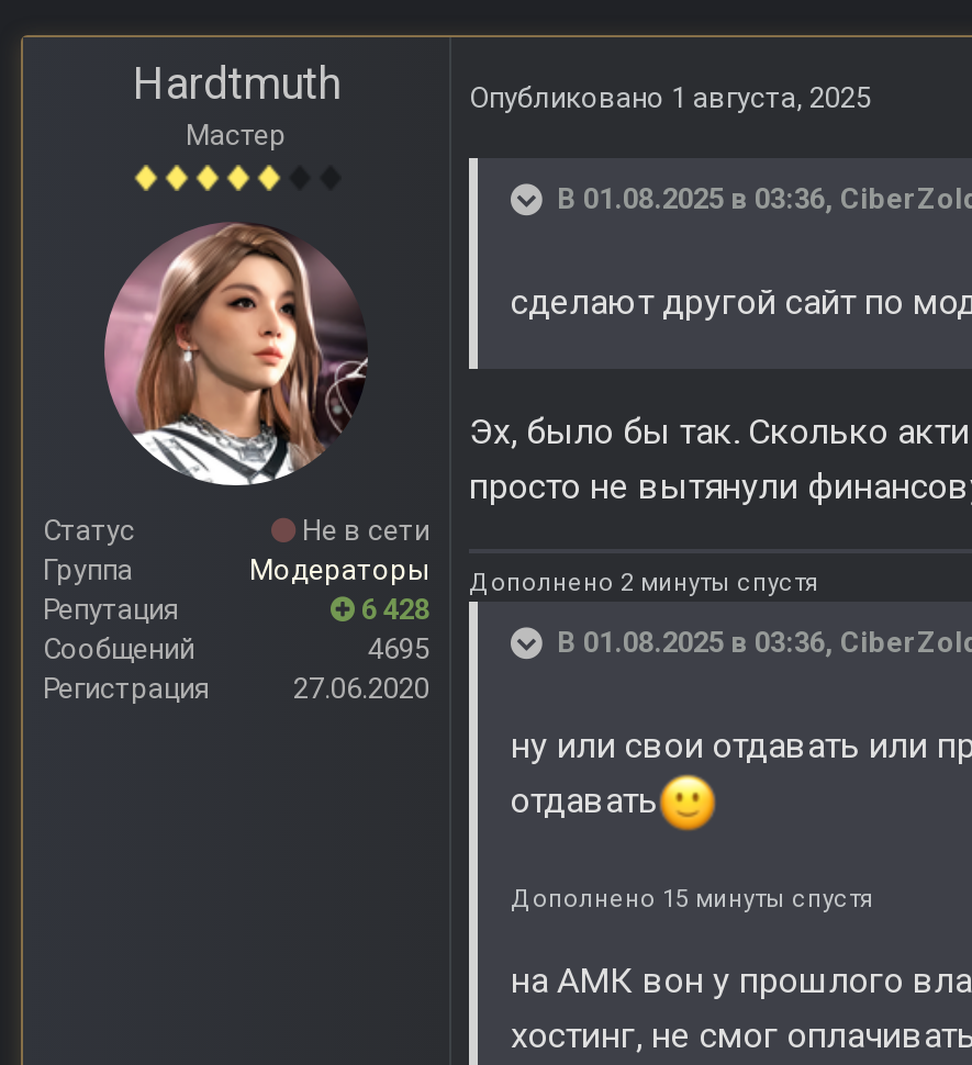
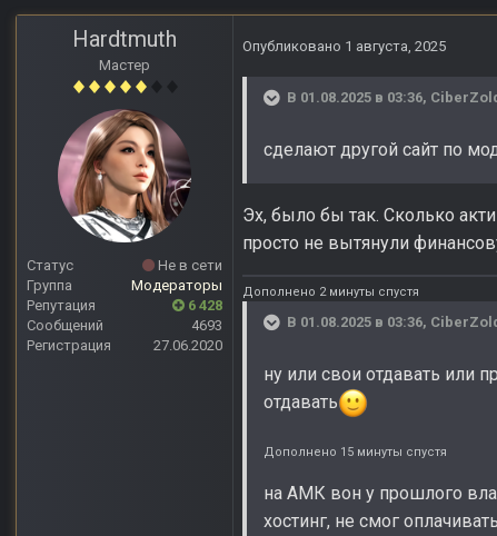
- 4695
+ 4693
